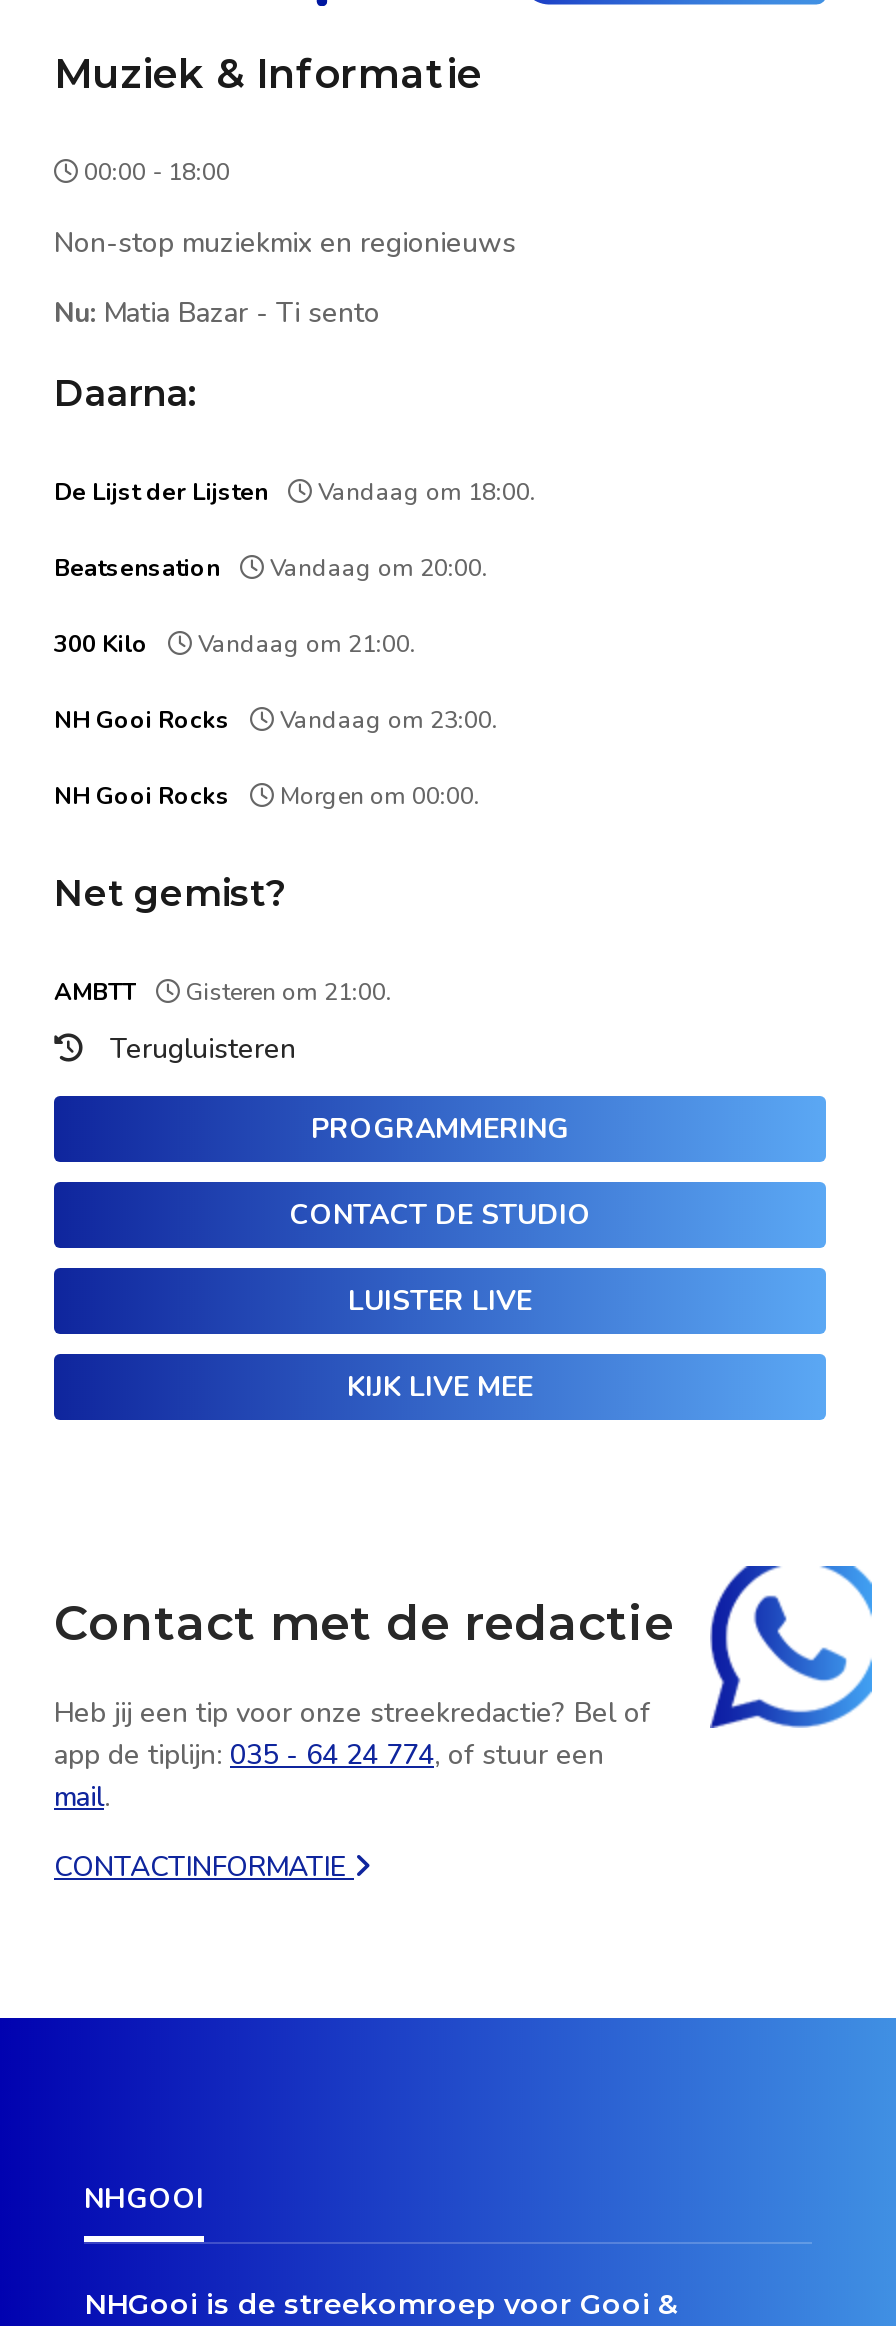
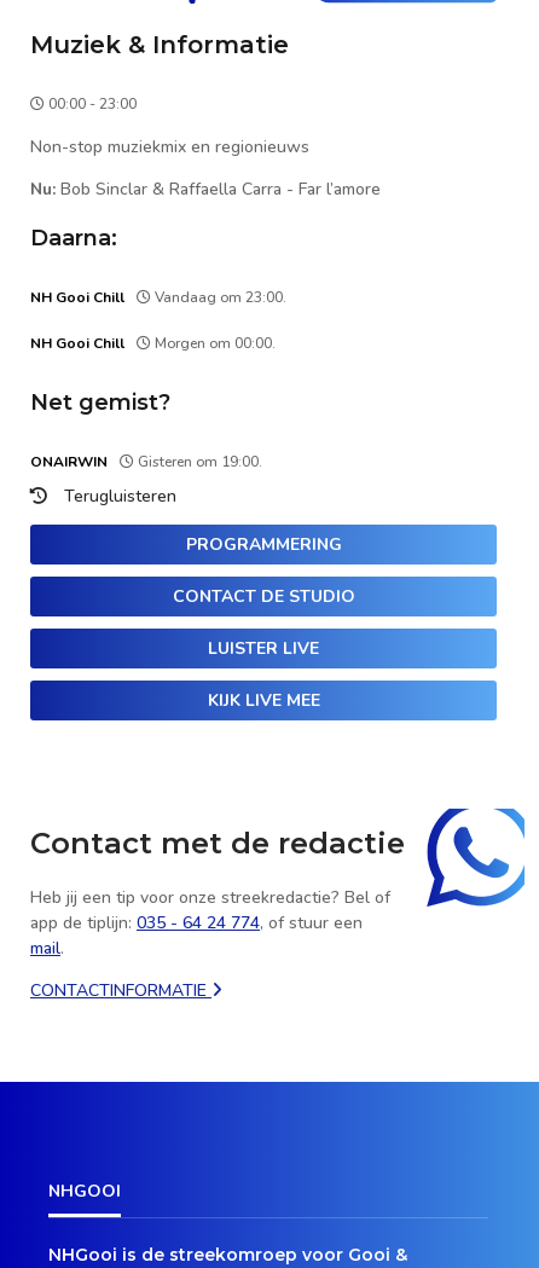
- 00:00 - 18:00
+ 00:00 - 23:00

- Nu: Matia Bazar - Ti sento
+ Nu: Bob Sinclar & Raffaella Carra - Far l’amore

- De Lijst der Lijsten
- Vandaag om 18:00.
- Beatsensation
- Vandaag om 20:00.
- 300 Kilo
- Vandaag om 21:00.
- NH Gooi Rocks
+ NH Gooi Chill

- NH Gooi Rocks
+ NH Gooi Chill

- AMBTT
- Gisteren om 21:00.
+ ONAIRWIN
+ Gisteren om 19:00.
